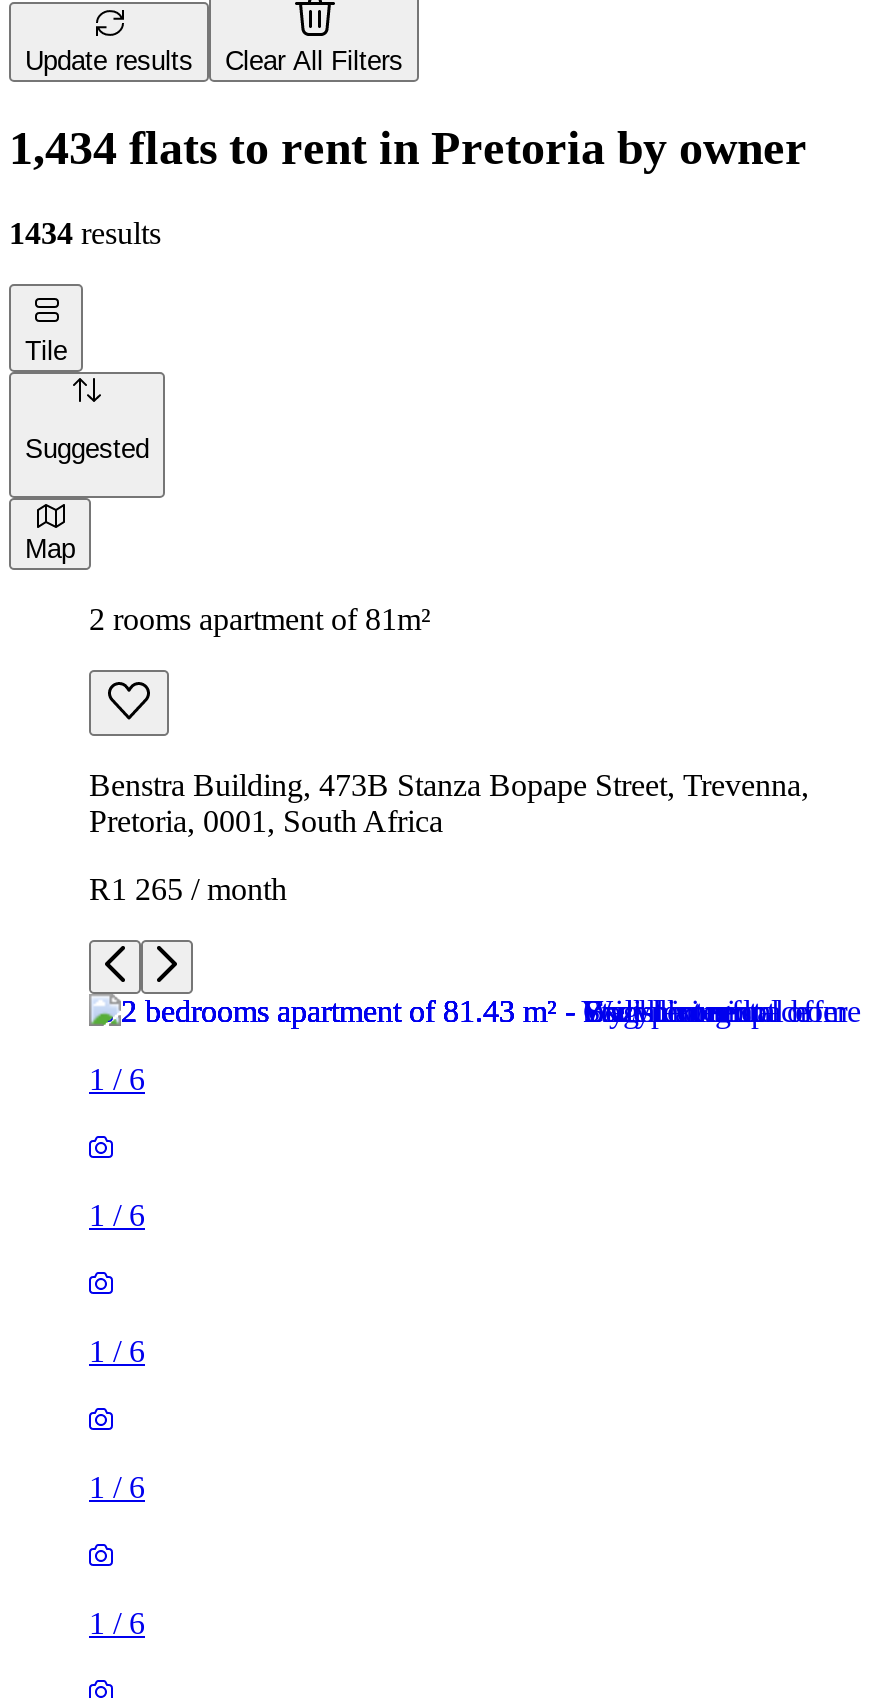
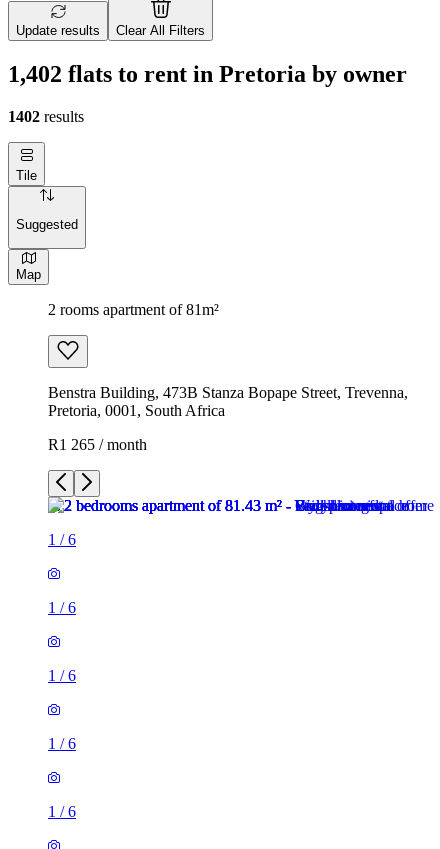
- 1,434 flats to rent in Pretoria by owner
+ 1,402 flats to rent in Pretoria by owner

- 1434 results
+ 1402 results
